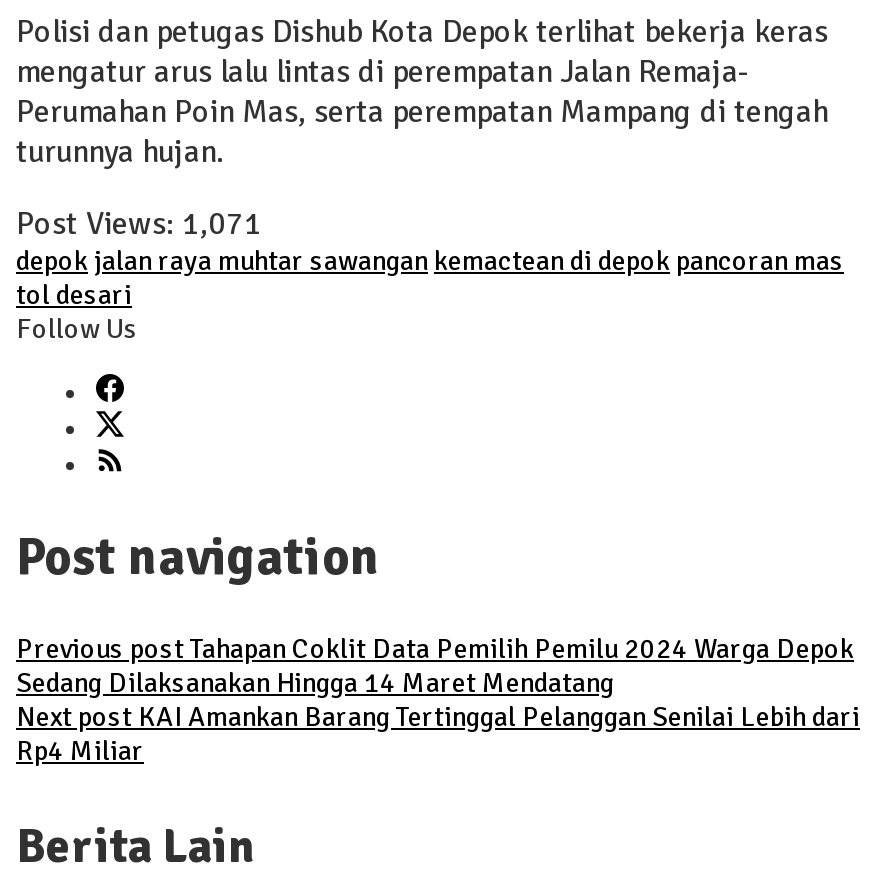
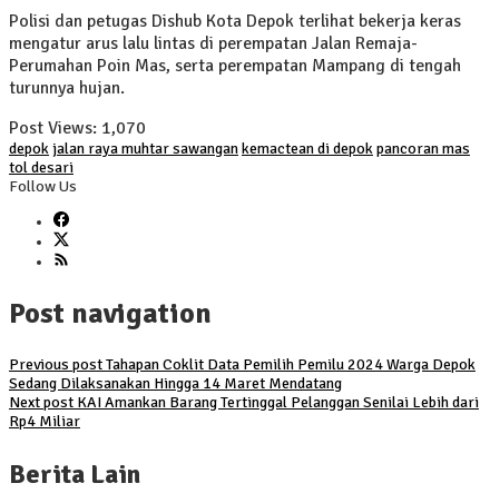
- Post Views: 1,071
+ Post Views: 1,070
